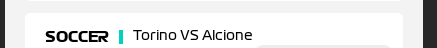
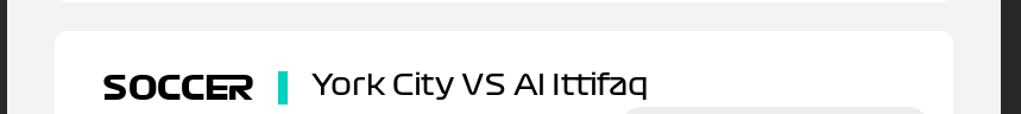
- Torino VS Alcione
+ York City VS Al Ittifaq
